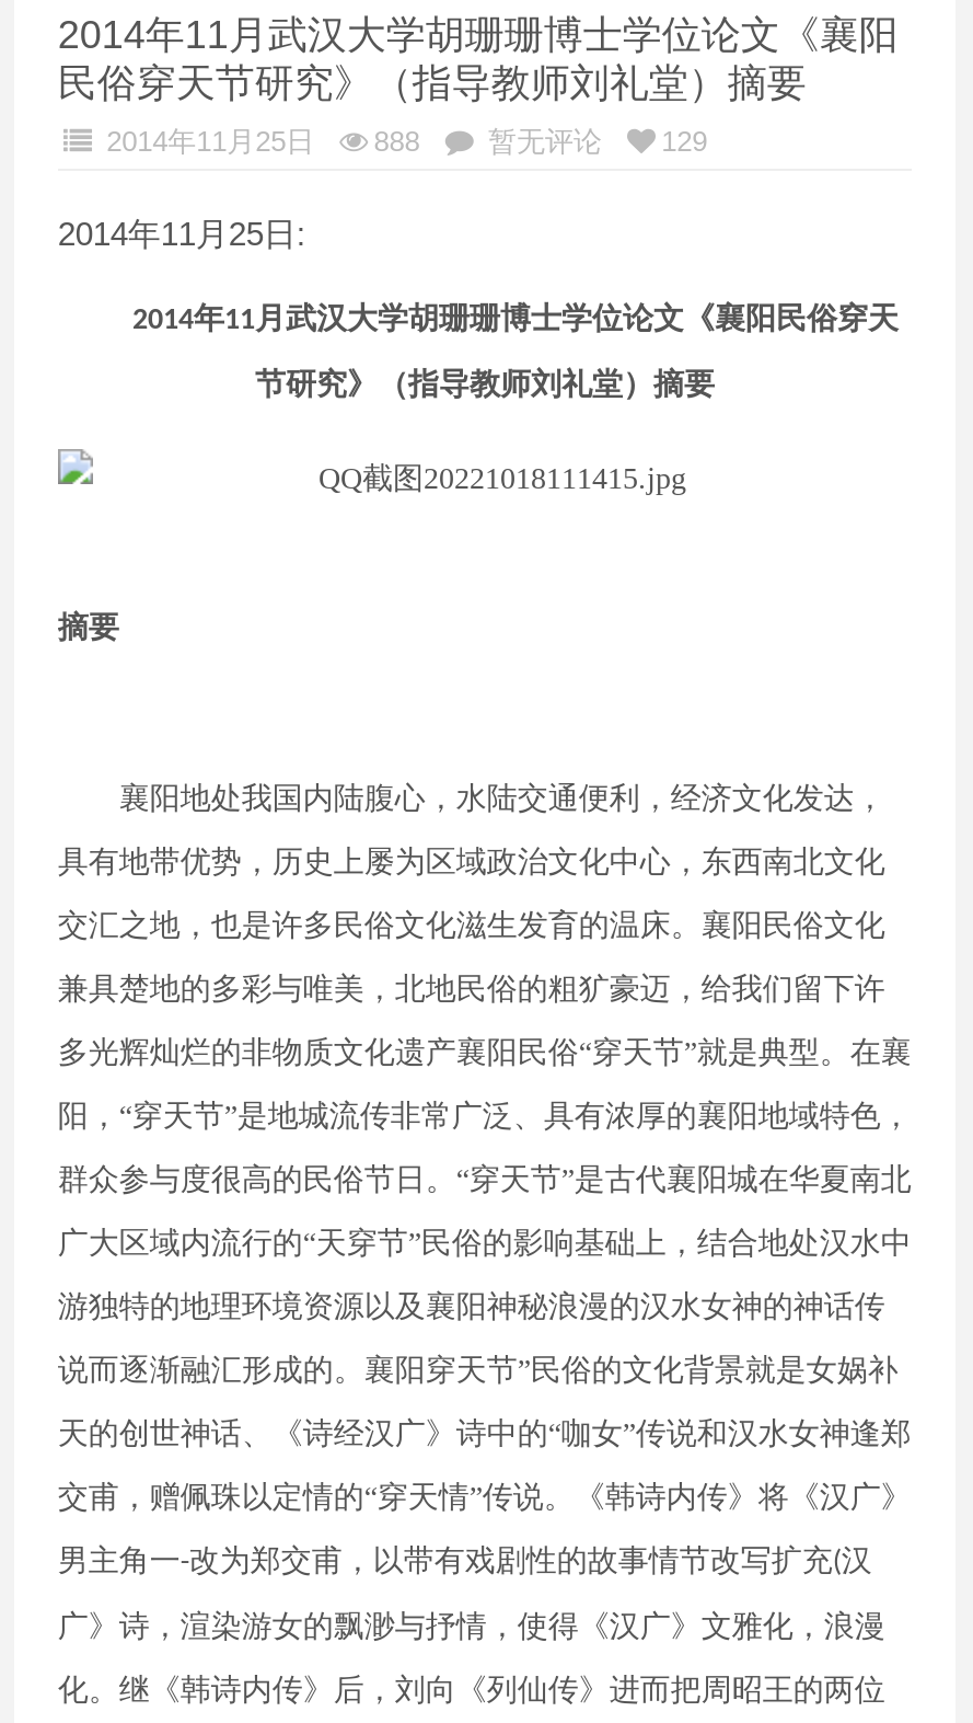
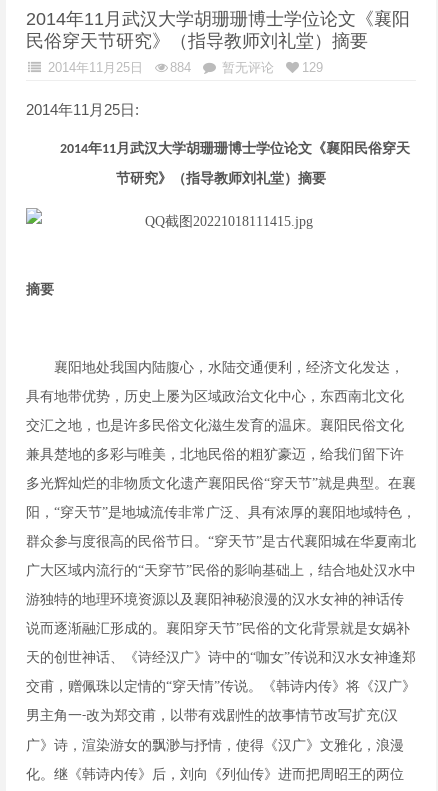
- 2014年11月25日 888 暂无评论 129
+ 2014年11月25日 884 暂无评论 129
